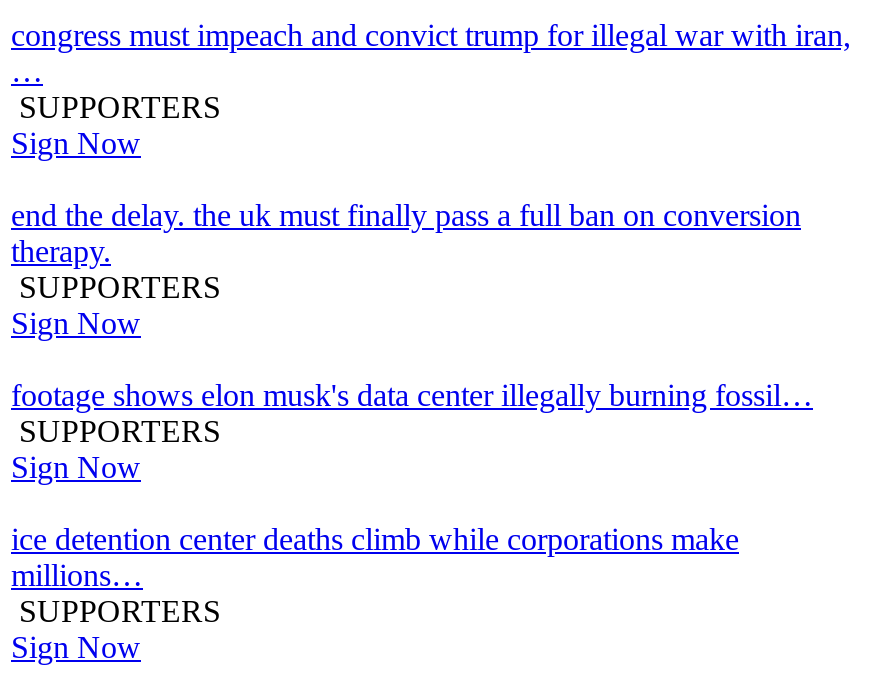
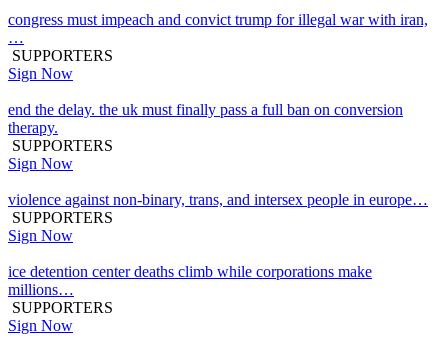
- footage shows elon musk's data center illegally burning fossil…
+ violence against non-binary, trans, and intersex people in europe…
